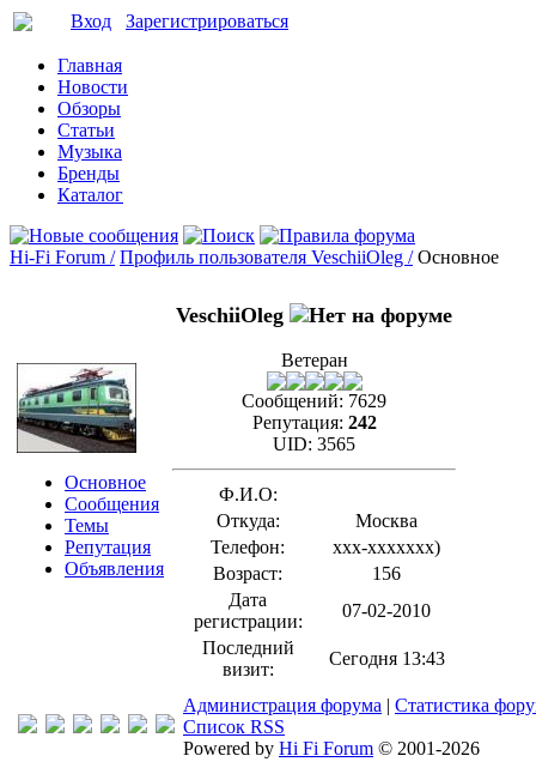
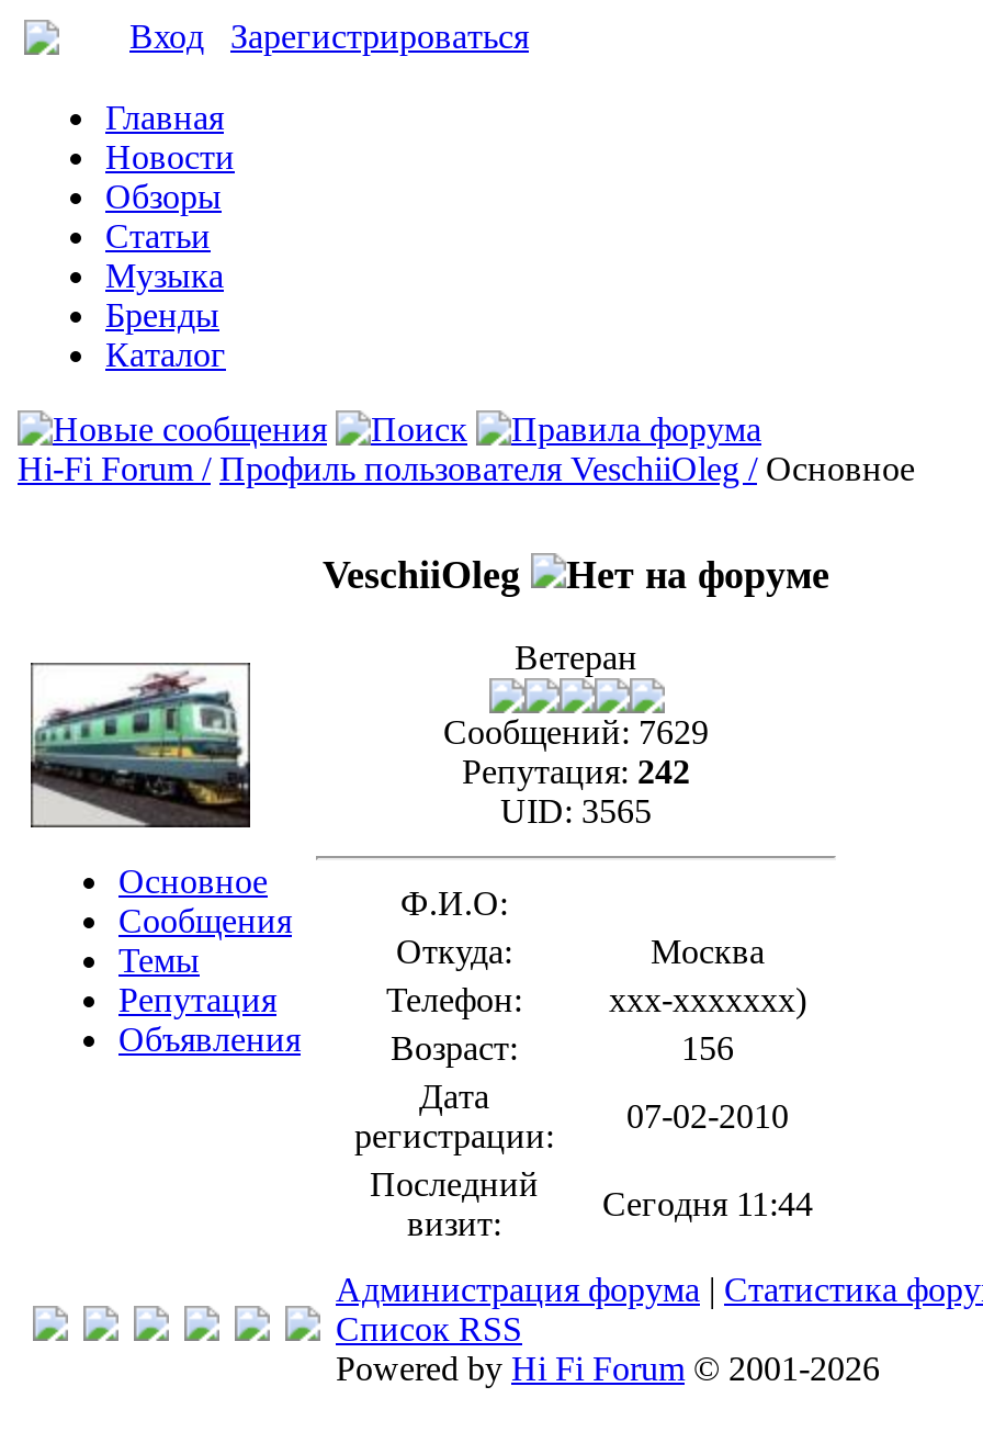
- Сегодня 13:43
+ Сегодня 11:44
